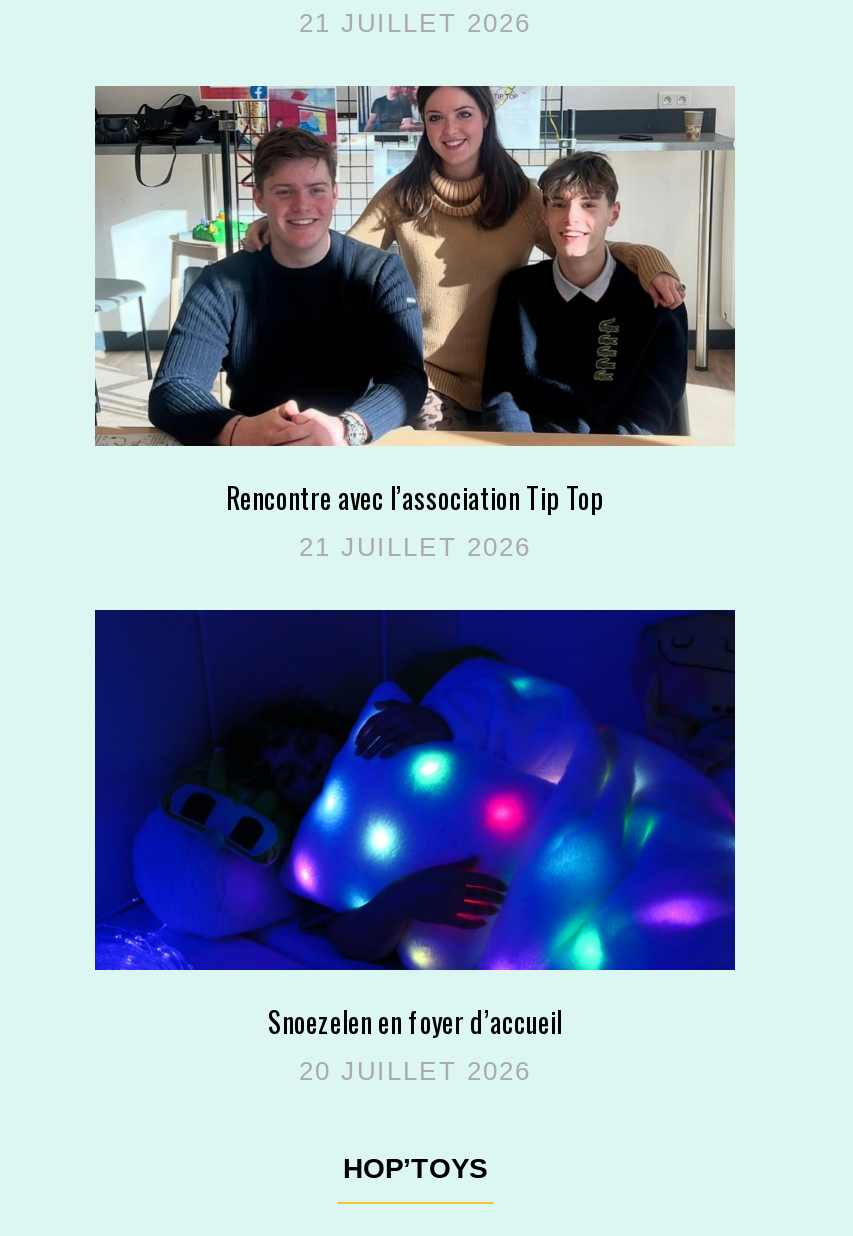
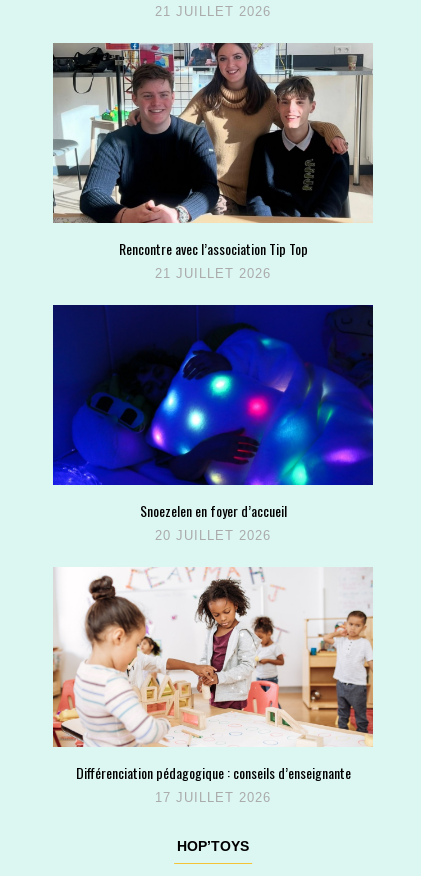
+ [image]
+ Différenciation pédagogique : conseils d’enseignante
+ 17 JUILLET 2026
